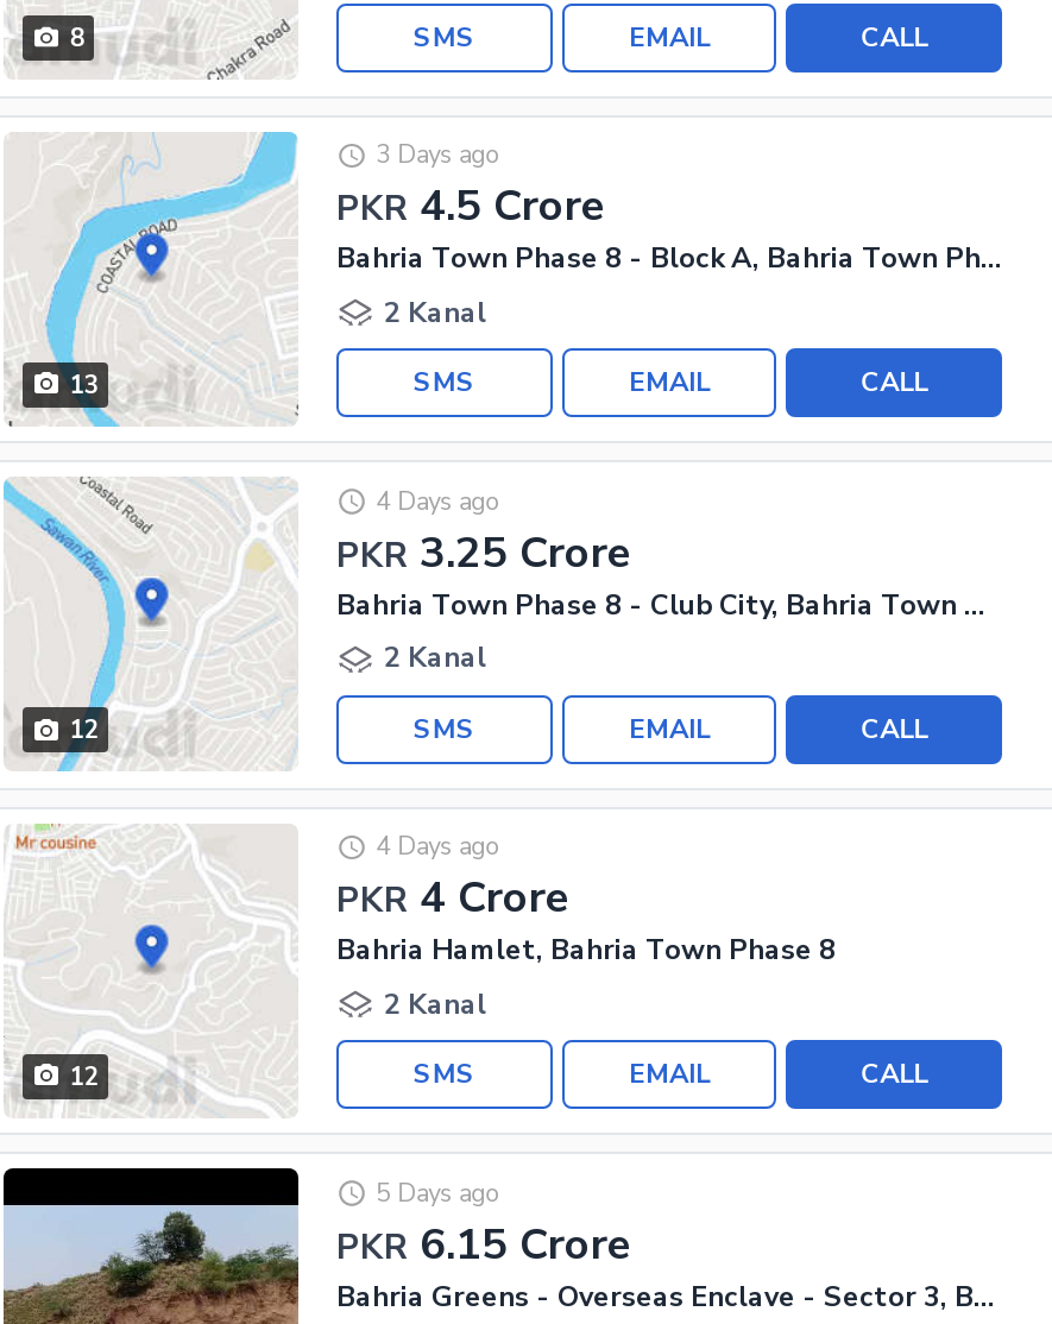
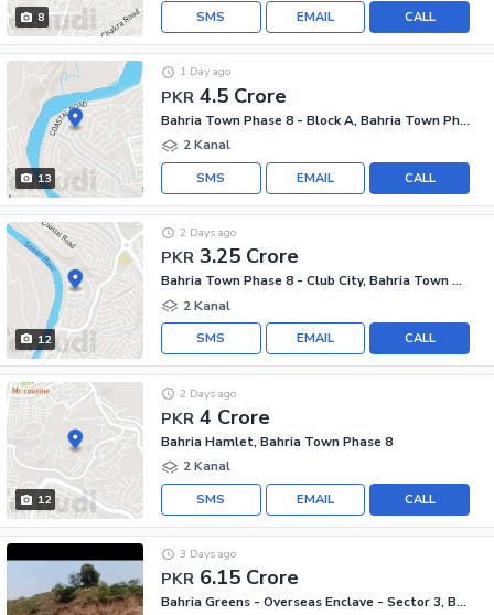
- 3 Days ago
+ 1 Day ago

- 4 Days ago
+ 2 Days ago

- 4 Days ago
+ 2 Days ago

- 5 Days ago
+ 3 Days ago
